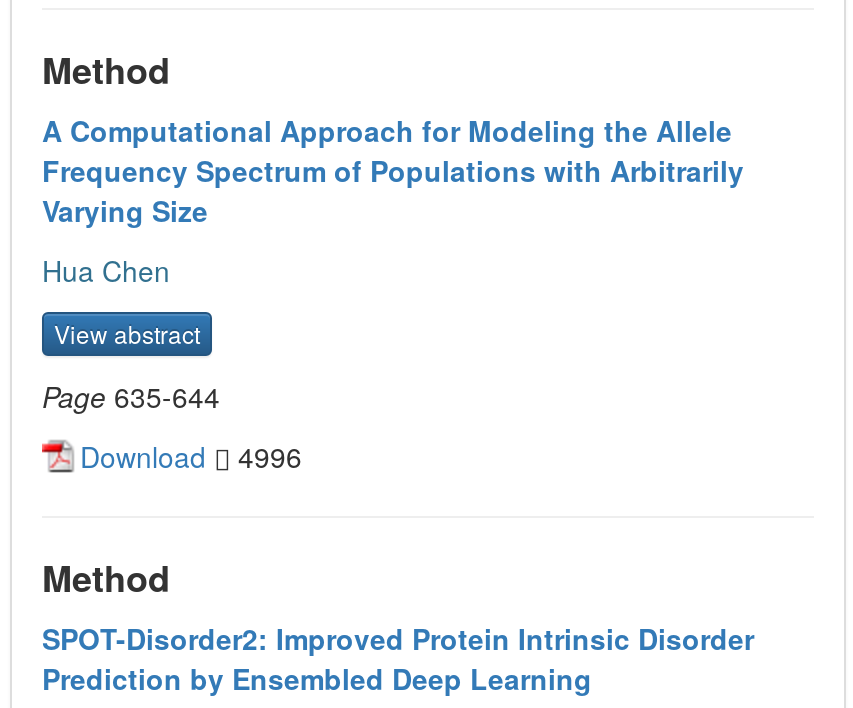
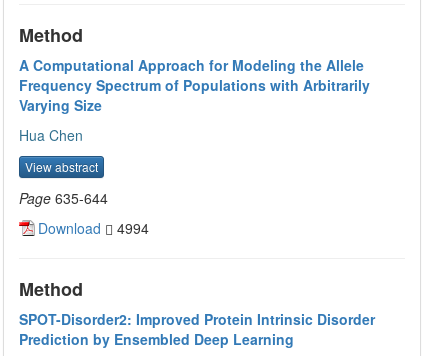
- Download 4996
+ Download 4994
